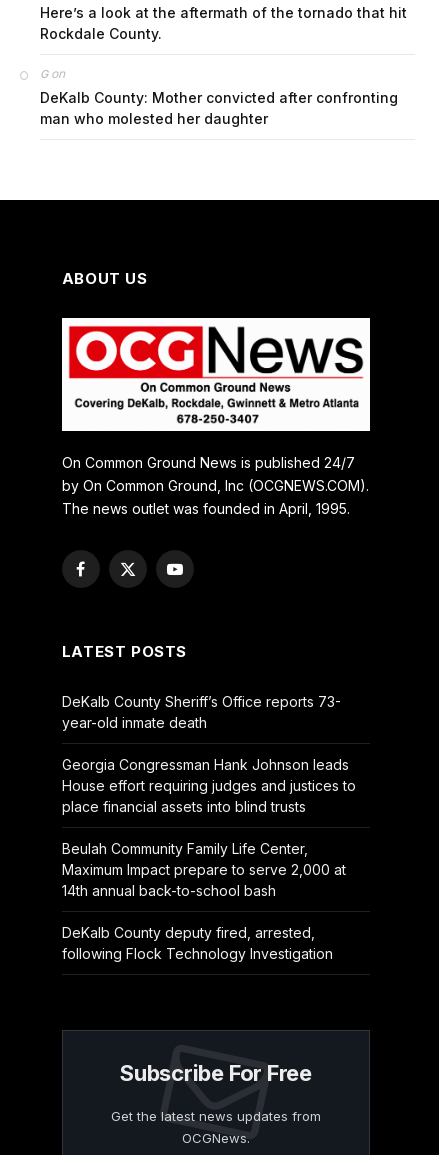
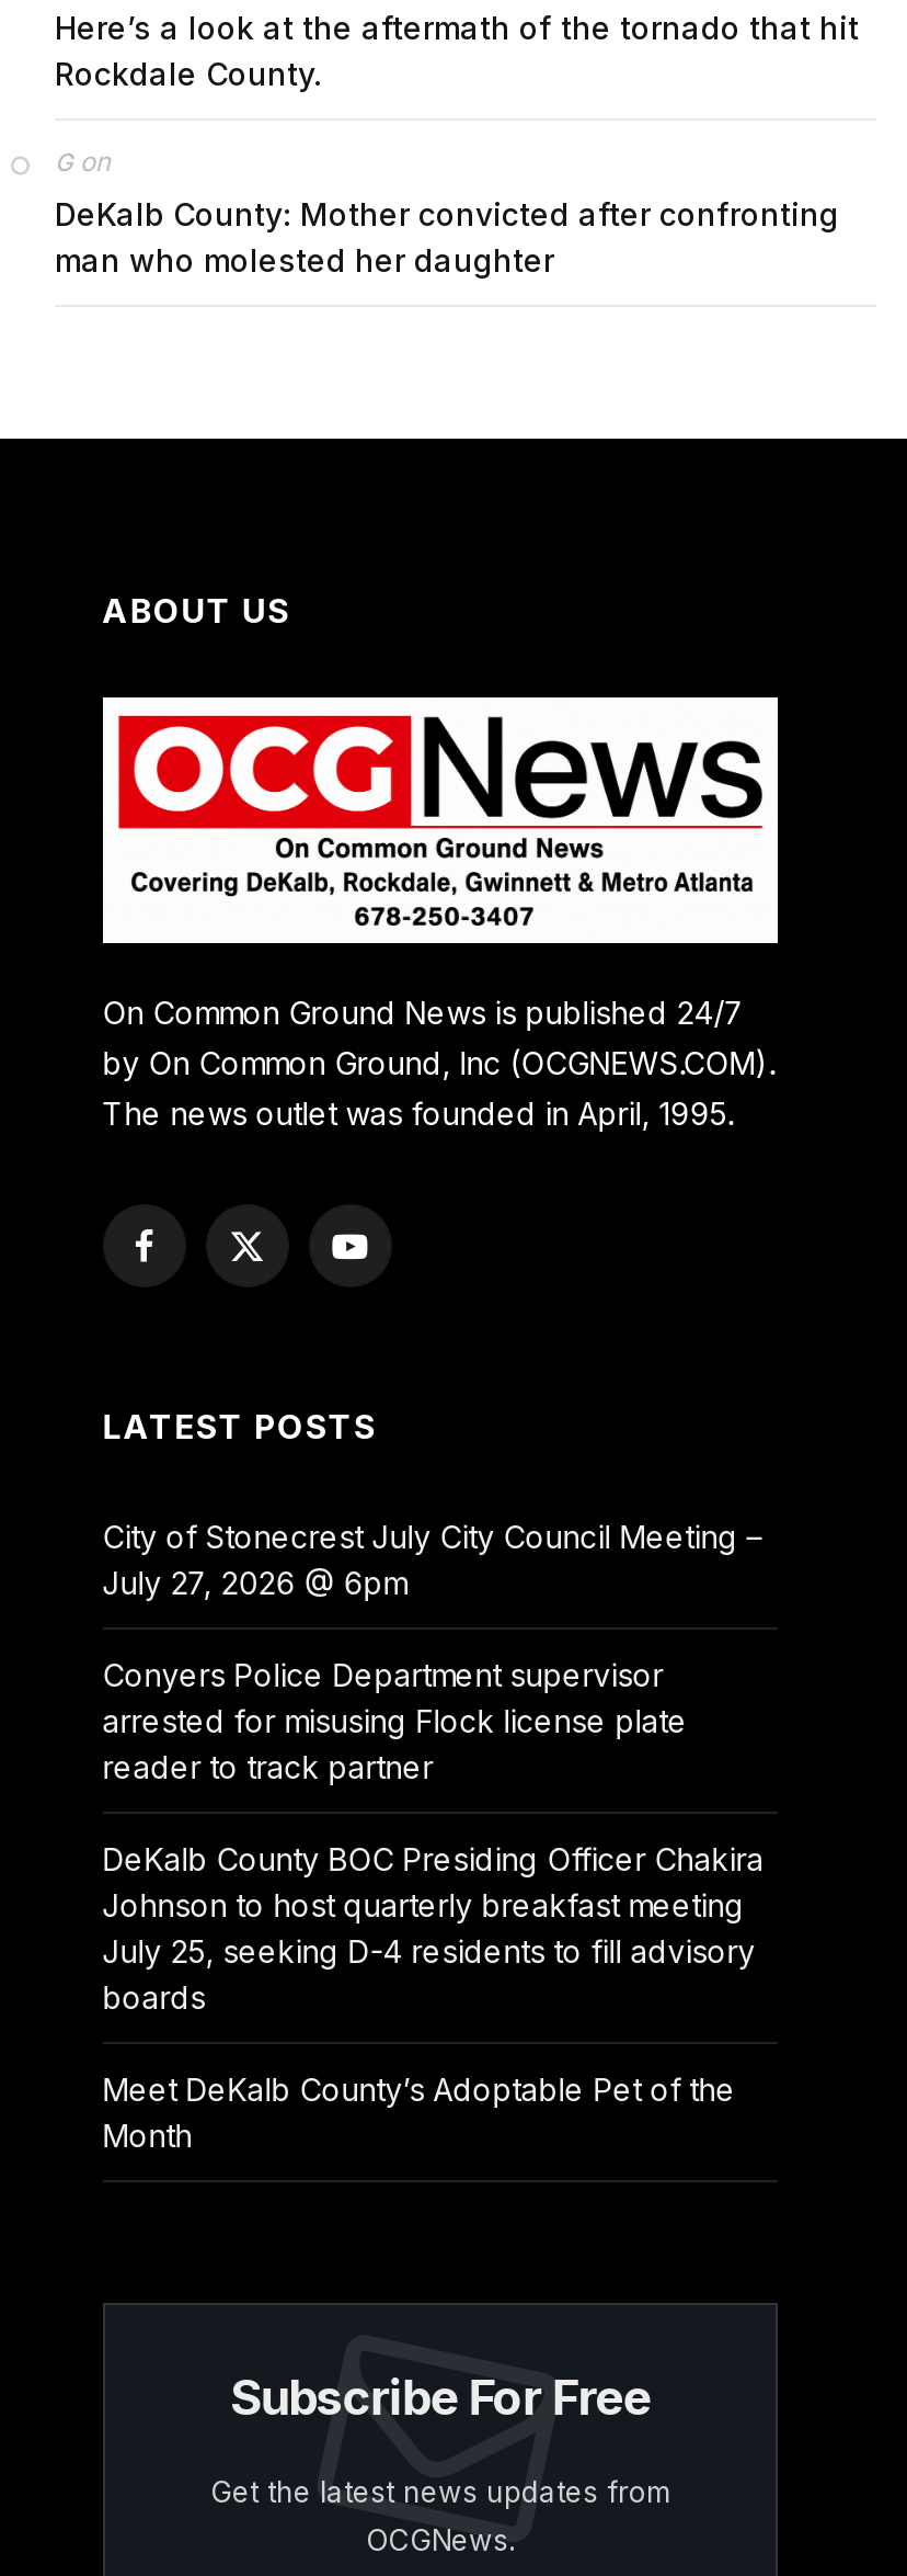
- DeKalb County Sheriff’s Office reports 73-
- year-old inmate death
+ City of Stonecrest July City Council Meeting –
+ July 27, 2026 @ 6pm

- Georgia Congressman Hank Johnson leads
- House effort requiring judges and justices to
- place financial assets into blind trusts
+ Conyers Police Department supervisor
+ arrested for misusing Flock license plate
+ reader to track partner

- Beulah Community Family Life Center,
- Maximum Impact prepare to serve 2,000 at
- 14th annual back-to-school bash
+ DeKalb County BOC Presiding Officer Chakira
+ Johnson to host quarterly breakfast meeting
+ July 25, seeking D-4 residents to fill advisory
+ boards

- DeKalb County deputy fired, arrested,
- following Flock Technology Investigation
+ Meet DeKalb County’s Adoptable Pet of the
+ Month
